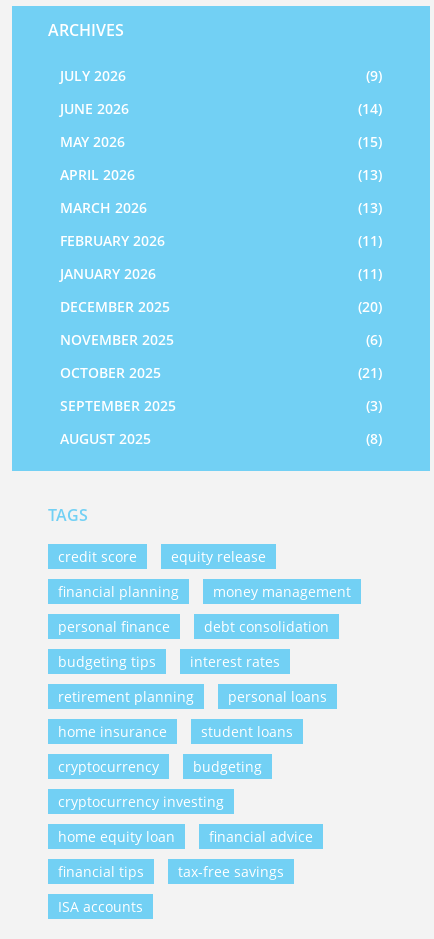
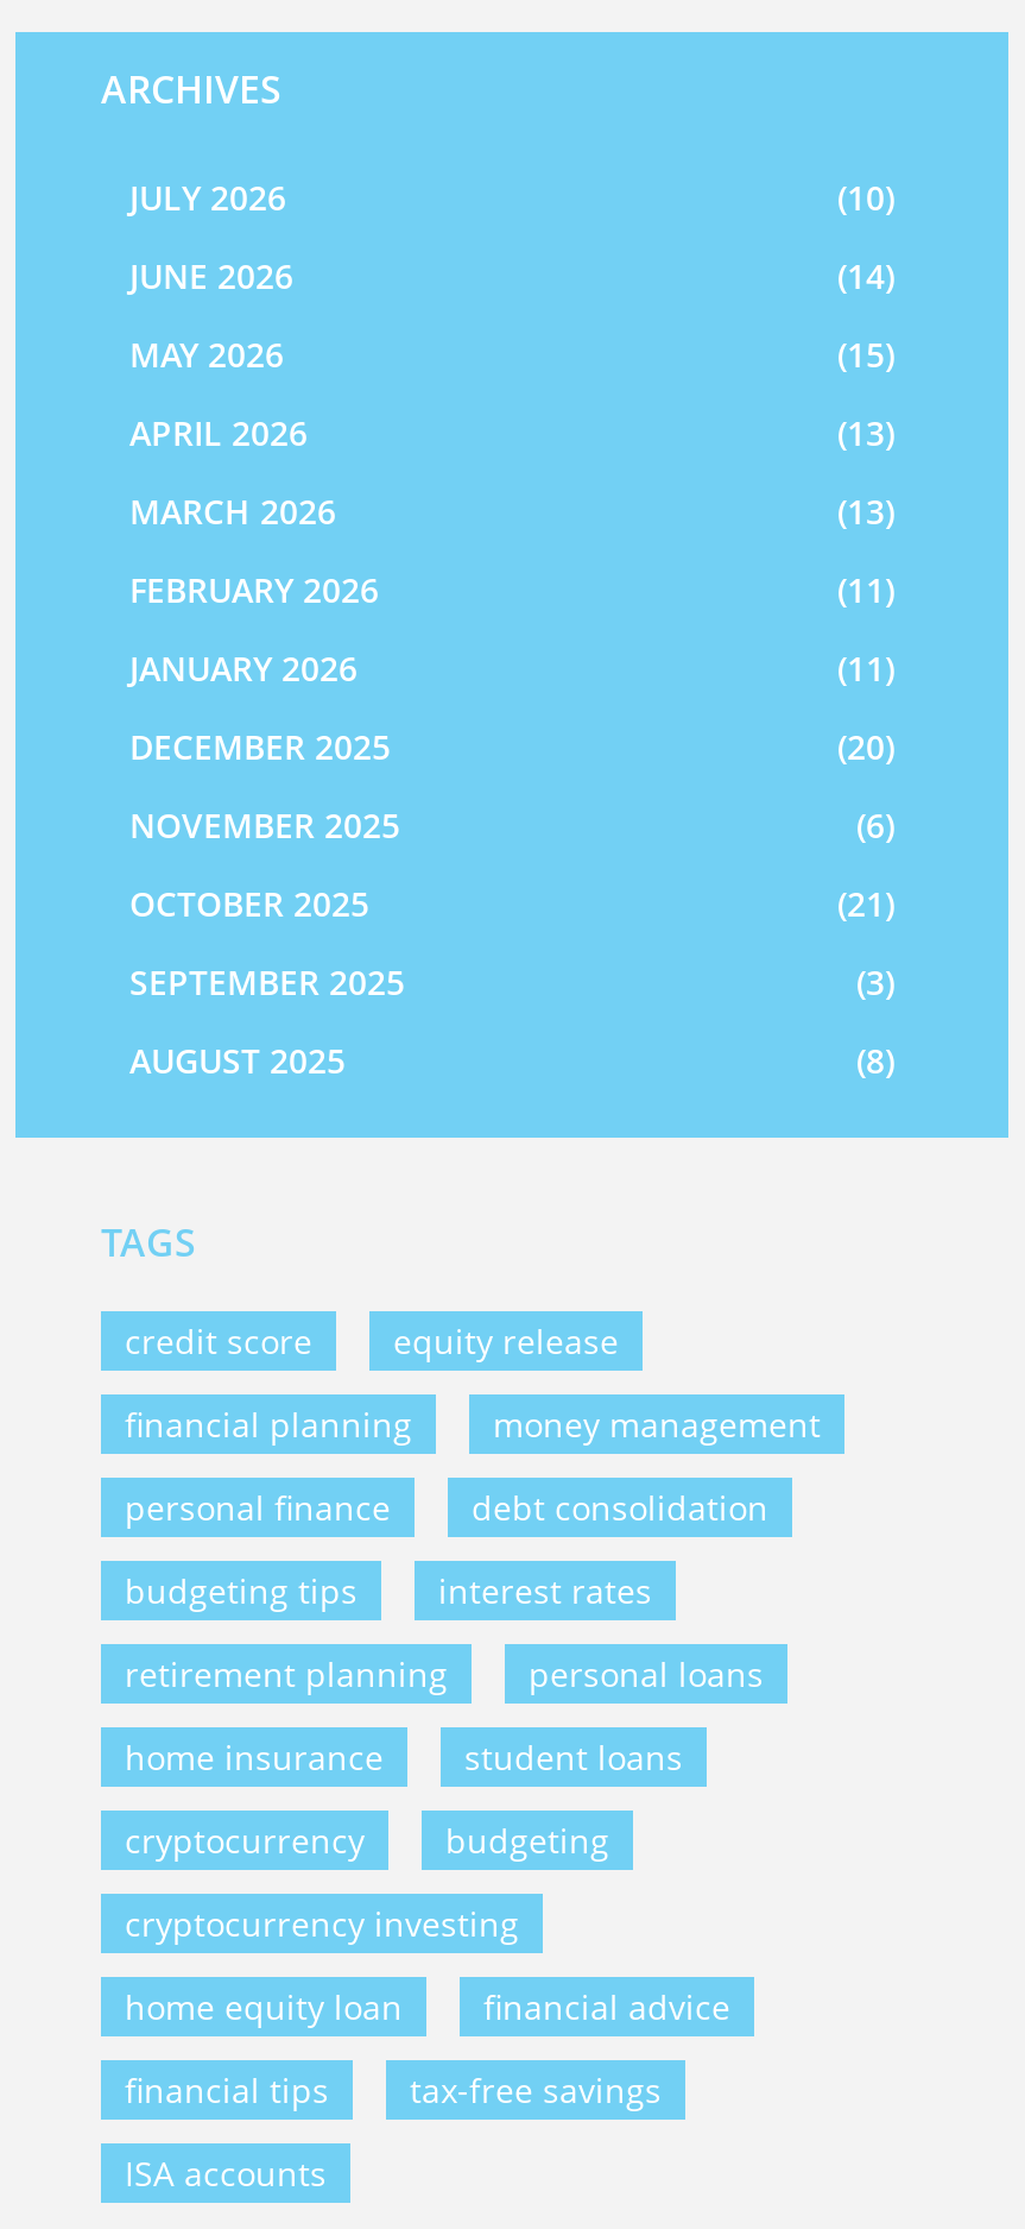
- (9)
+ (10)
